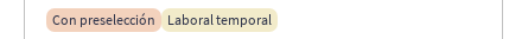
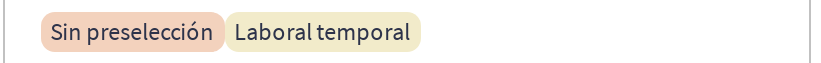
- Con preselección
+ Sin preselección
